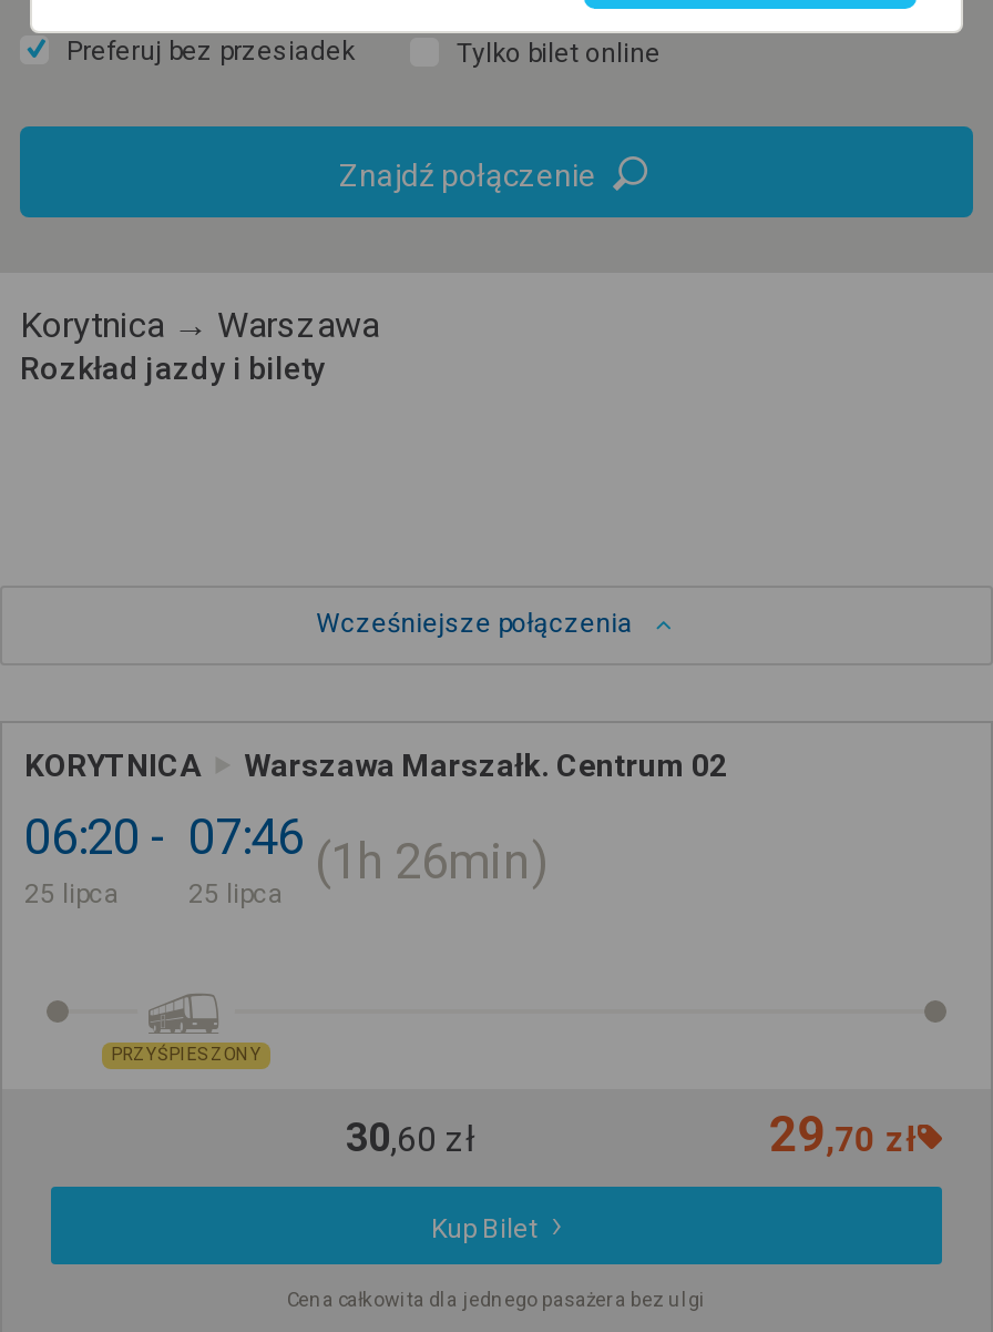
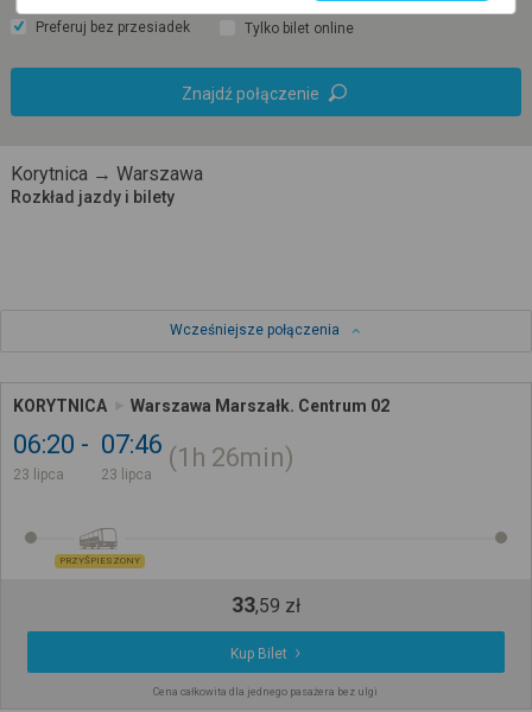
- 25 lipca
+ 23 lipca

- 25 lipca
+ 23 lipca

- 30,60 zł
- 29,70 zł
+ 33,59 zł
